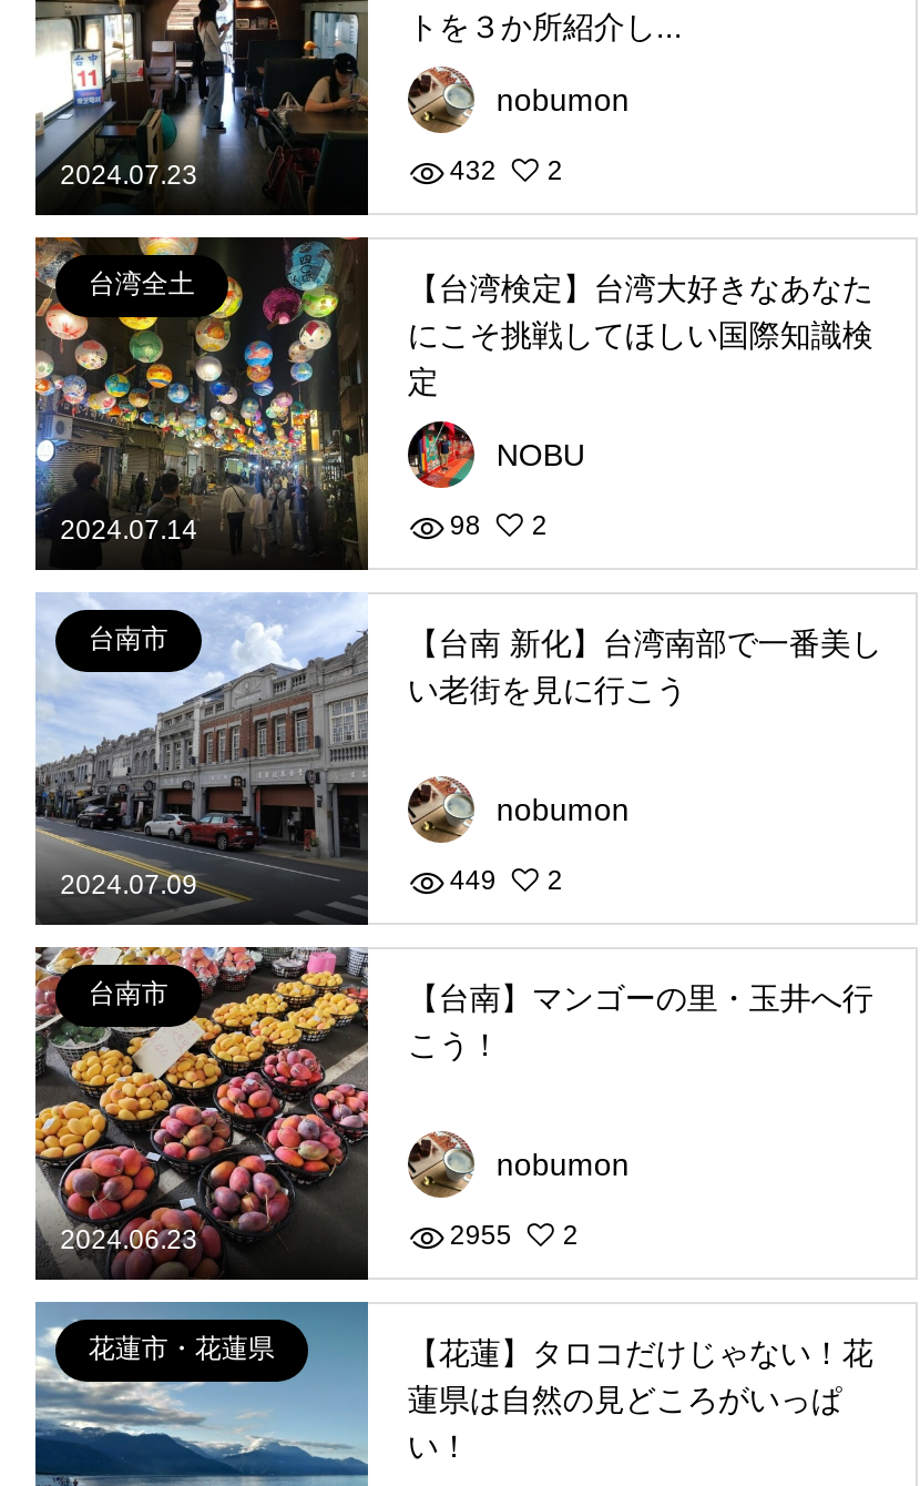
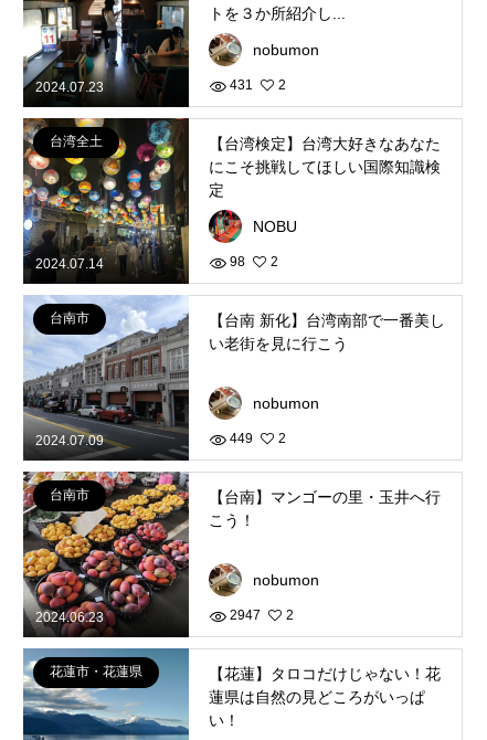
- 432 2
+ 431 2

- 2955 2
+ 2947 2
